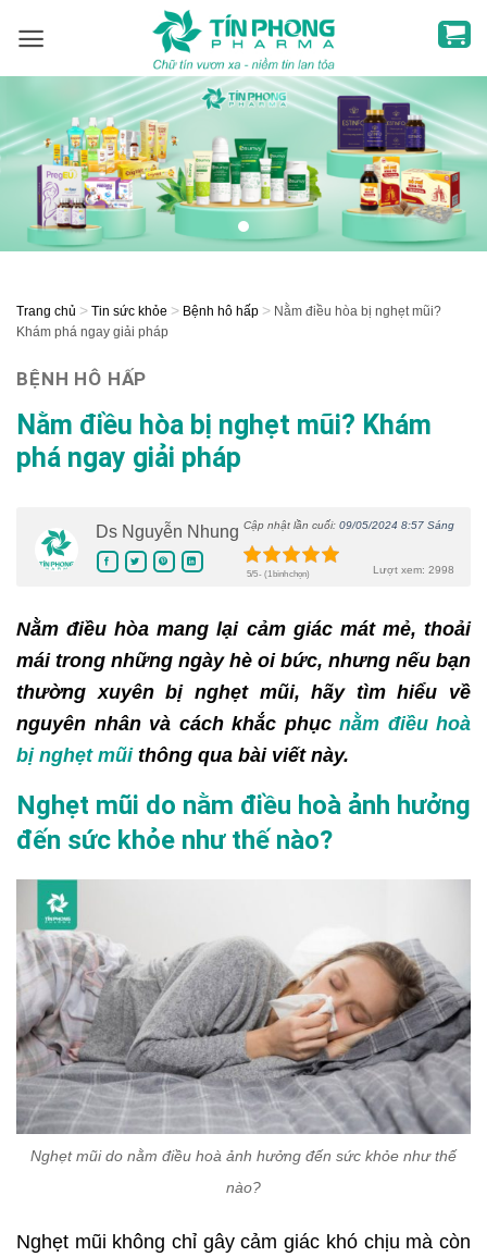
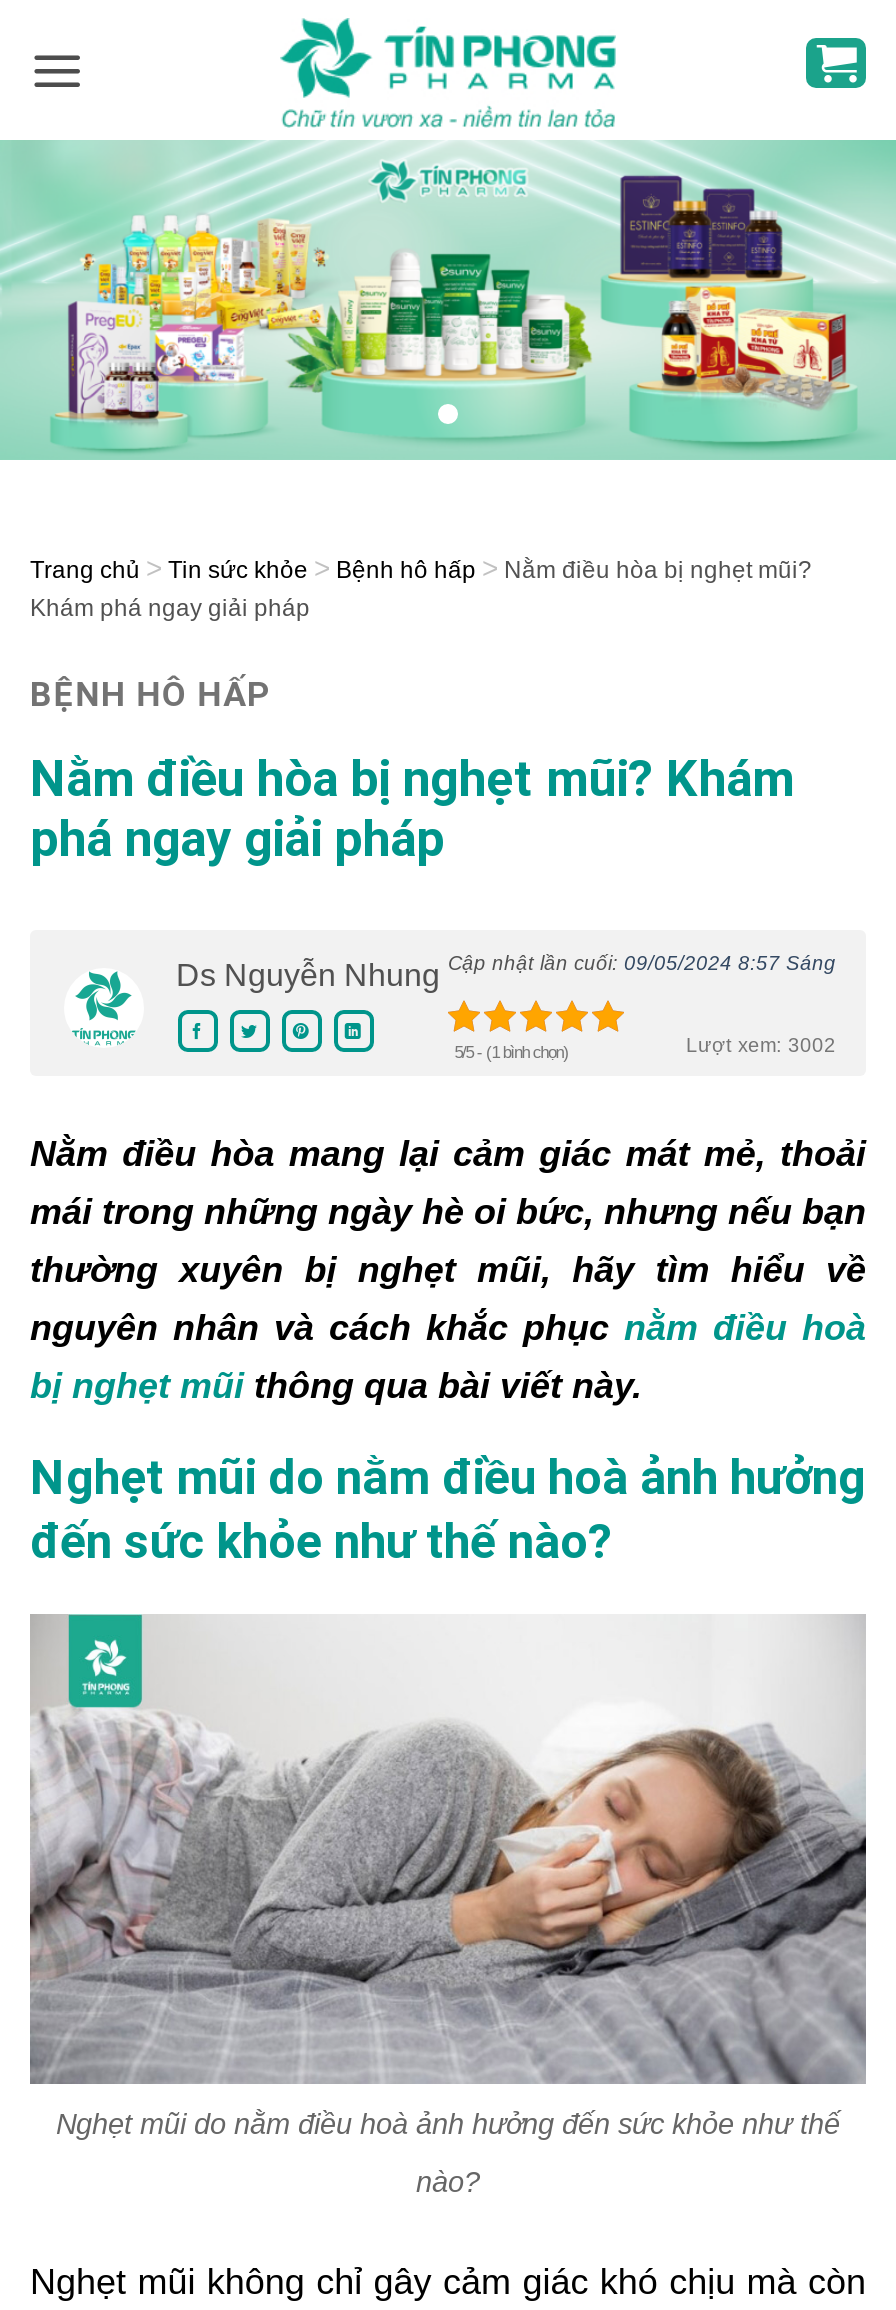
- Lượt xem: 2998
+ Lượt xem: 3002
